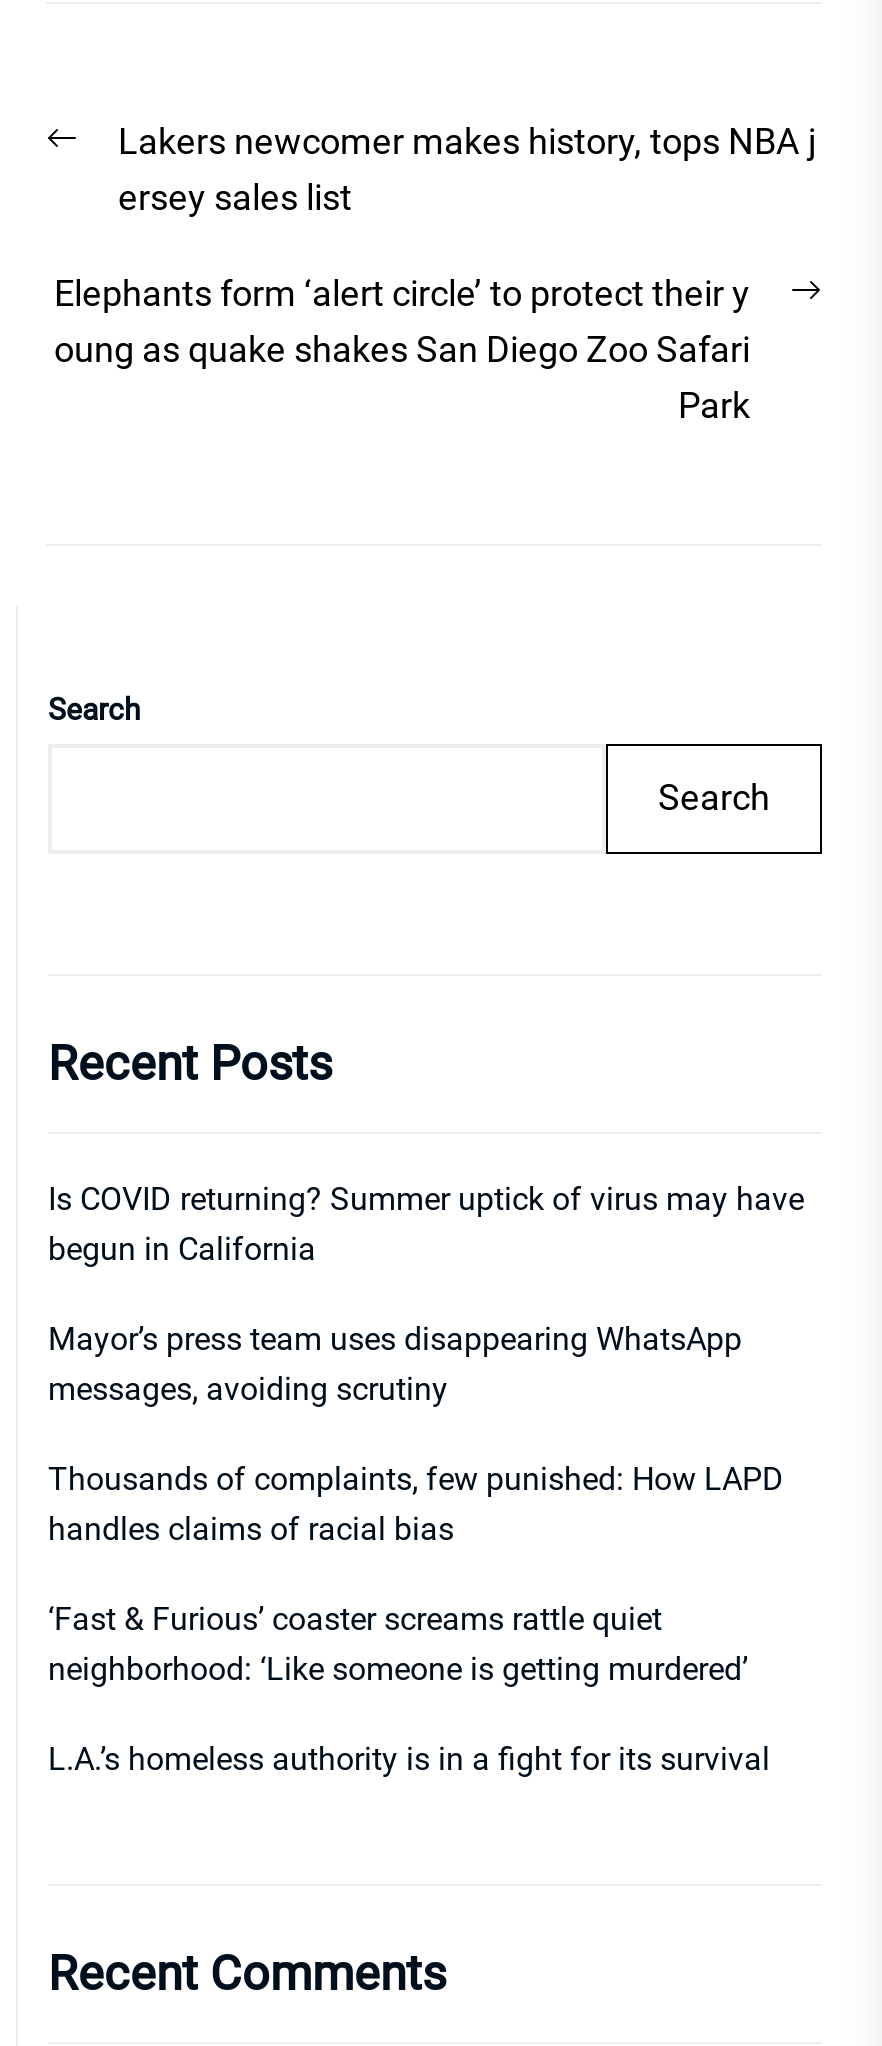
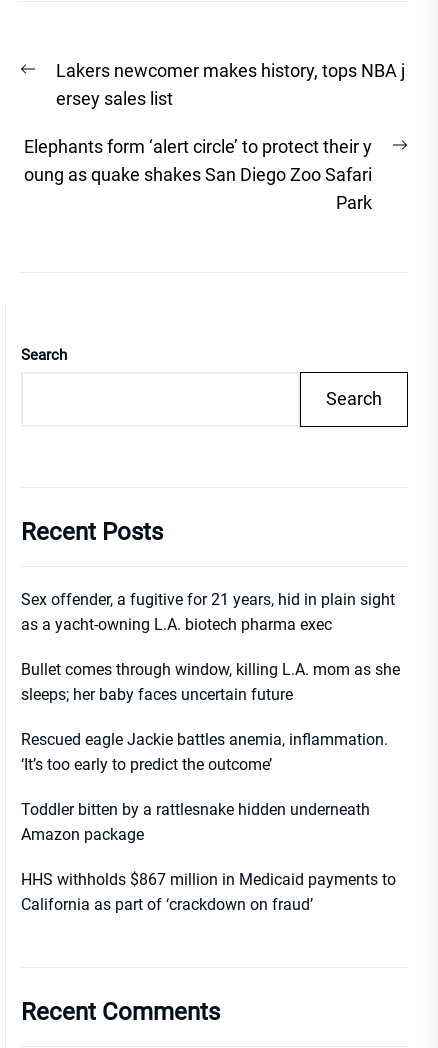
- Is COVID returning? Summer uptick of virus may have
- begun in California
+ Sex offender, a fugitive for 21 years, hid in plain sight
+ as a yacht-owning L.A. biotech pharma exec

- Mayor’s press team uses disappearing WhatsApp
- messages, avoiding scrutiny
+ Bullet comes through window, killing L.A. mom as she
+ sleeps; her baby faces uncertain future

- Thousands of complaints, few punished: How LAPD
- handles claims of racial bias
+ Rescued eagle Jackie battles anemia, inflammation.
+ ‘It’s too early to predict the outcome’

- ‘Fast & Furious’ coaster screams rattle quiet
- neighborhood: ‘Like someone is getting murdered’
+ Toddler bitten by a rattlesnake hidden underneath
+ Amazon package

- L.A.’s homeless authority is in a fight for its survival
+ HHS withholds $867 million in Medicaid payments to
+ California as part of ‘crackdown on fraud’
